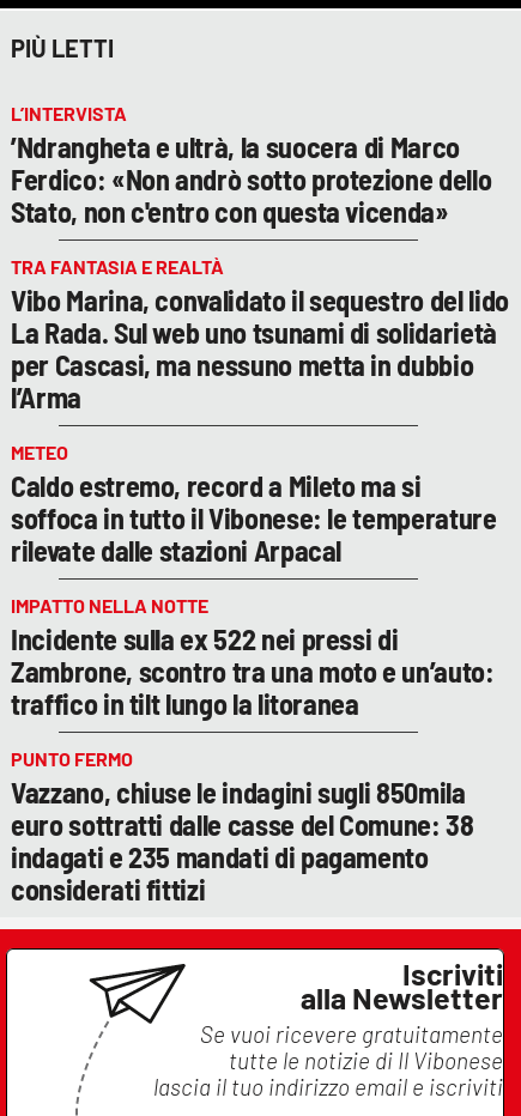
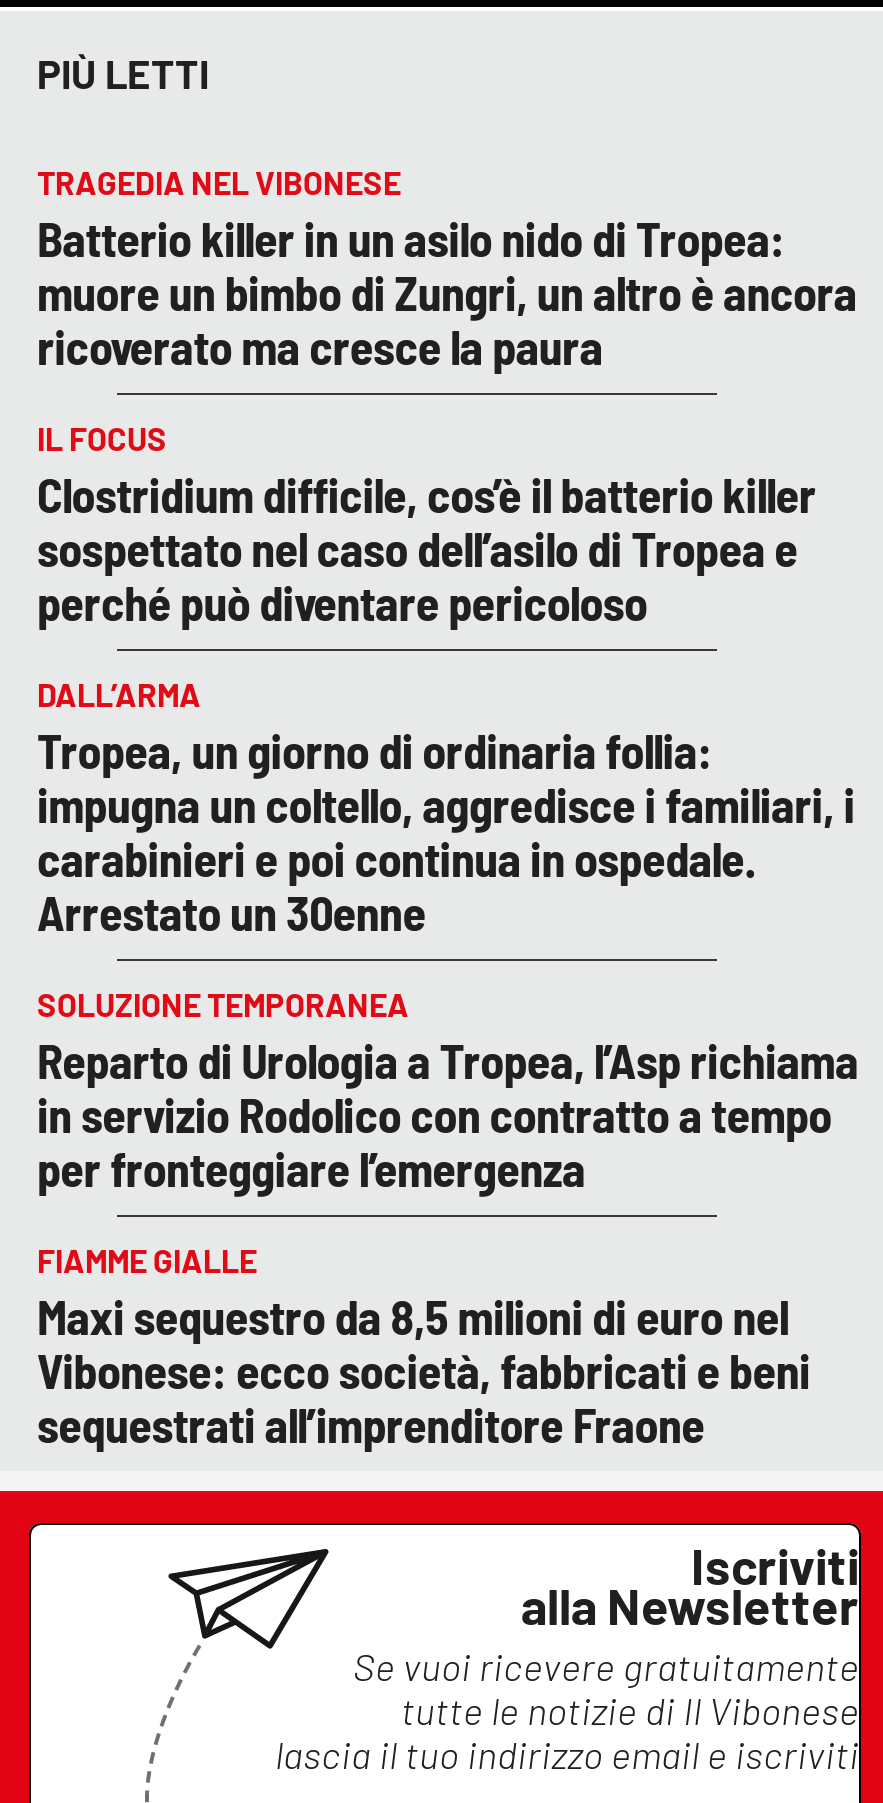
- L’INTERVISTA
- ’Ndrangheta e ultrà, la suocera di Marco
- Ferdico: «Non andrò sotto protezione dello
- Stato, non c'entro con questa vicenda»
+ TRAGEDIA NEL VIBONESE
+ Batterio killer in un asilo nido di Tropea:
+ muore un bimbo di Zungri, un altro è ancora
+ ricoverato ma cresce la paura

- TRA FANTASIA E REALTÀ
- Vibo Marina, convalidato il sequestro del lido
- La Rada. Sul web uno tsunami di solidarietà
- per Cascasi, ma nessuno metta in dubbio
- l’Arma
+ IL FOCUS
+ Clostridium difficile, cos’è il batterio killer
+ sospettato nel caso dell’asilo di Tropea e
+ perché può diventare pericoloso

- METEO
- Caldo estremo, record a Mileto ma si
- soffoca in tutto il Vibonese: le temperature
- rilevate dalle stazioni Arpacal
+ DALL’ARMA
+ Tropea, un giorno di ordinaria follia:
+ impugna un coltello, aggredisce i familiari, i
+ carabinieri e poi continua in ospedale.
+ Arrestato un 30enne

- IMPATTO NELLA NOTTE
- Incidente sulla ex 522 nei pressi di
- Zambrone, scontro tra una moto e un’auto:
- traffico in tilt lungo la litoranea
+ SOLUZIONE TEMPORANEA
+ Reparto di Urologia a Tropea, l’Asp richiama
+ in servizio Rodolico con contratto a tempo
+ per fronteggiare l’emergenza

- PUNTO FERMO
- Vazzano, chiuse le indagini sugli 850mila
- euro sottratti dalle casse del Comune: 38
- indagati e 235 mandati di pagamento
- considerati fittizi
+ FIAMME GIALLE
+ Maxi sequestro da 8,5 milioni di euro nel
+ Vibonese: ecco società, fabbricati e beni
+ sequestrati all’imprenditore Fraone
